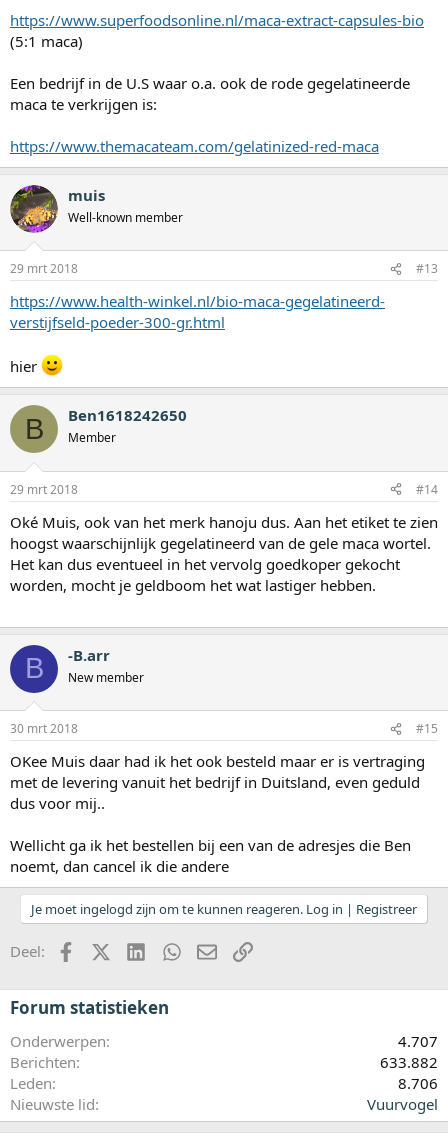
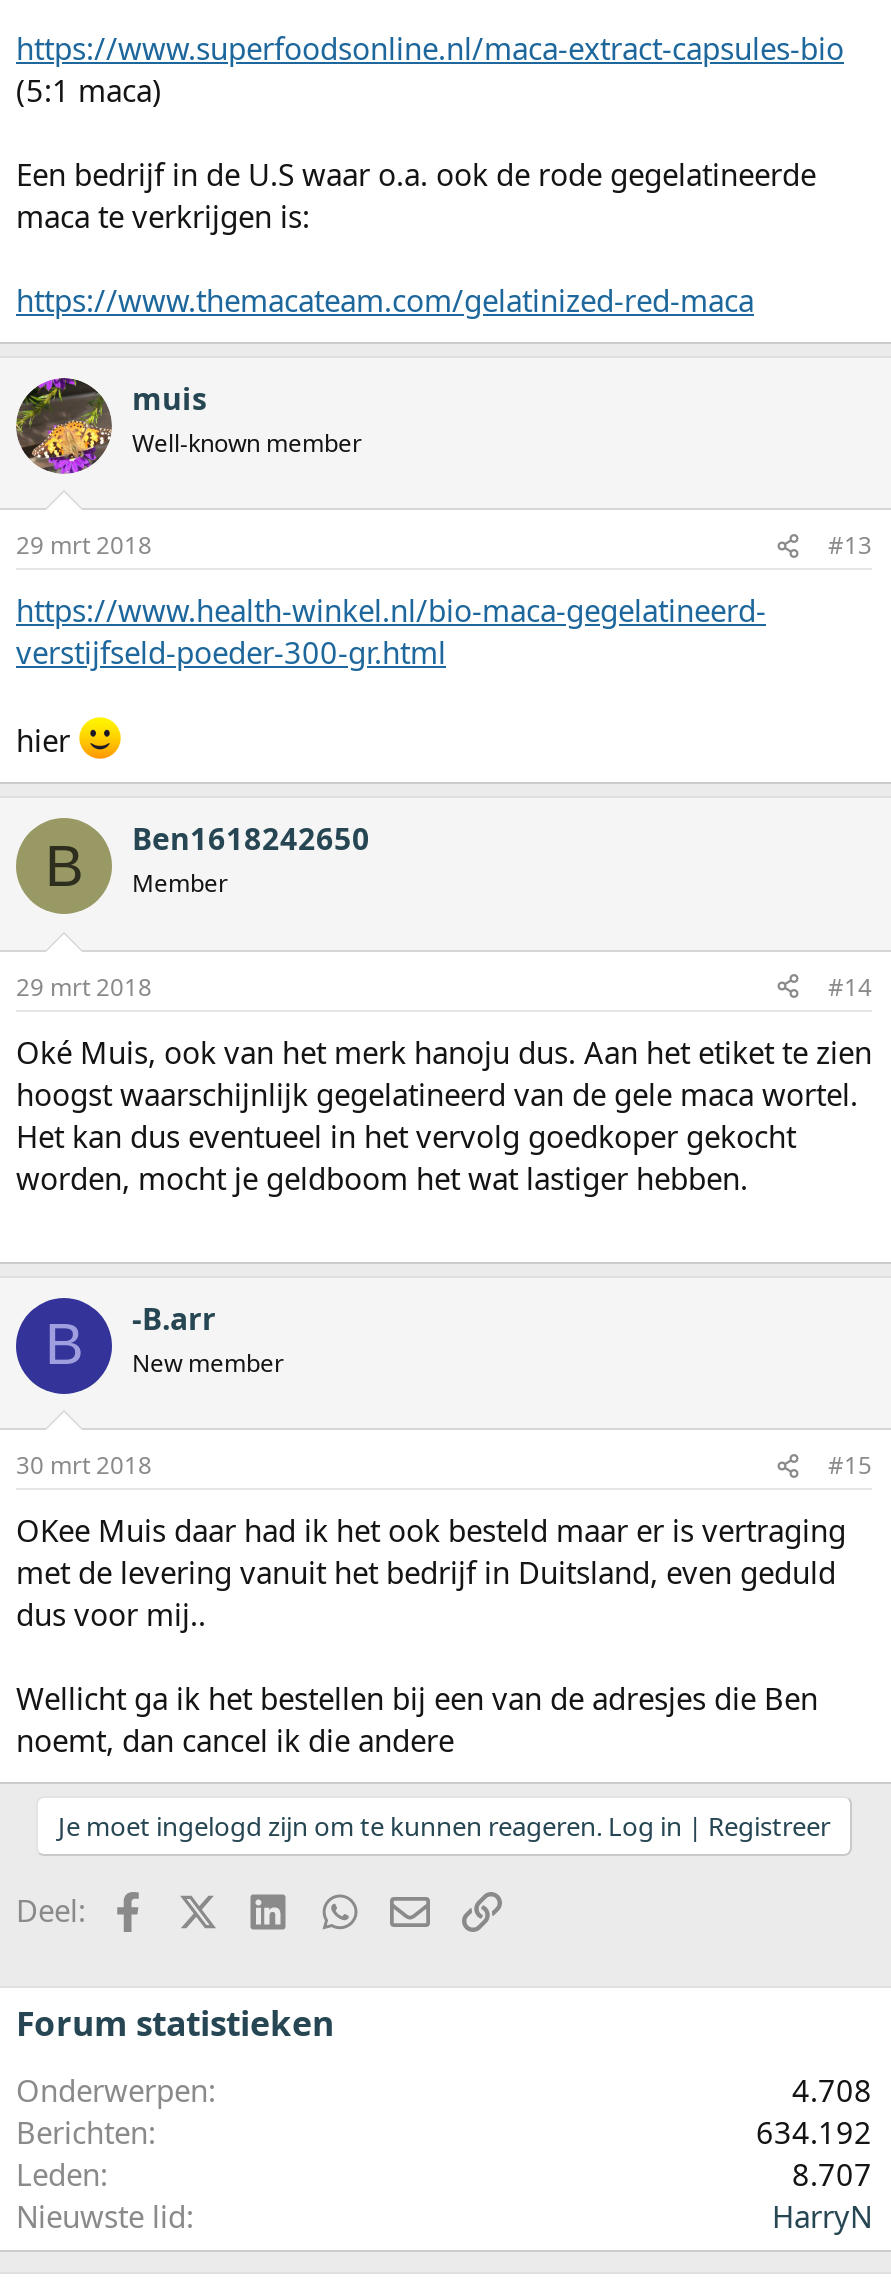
- 4.707
+ 4.708

- 633.882
+ 634.192

- 8.706
+ 8.707

- Vuurvogel
+ HarryN
